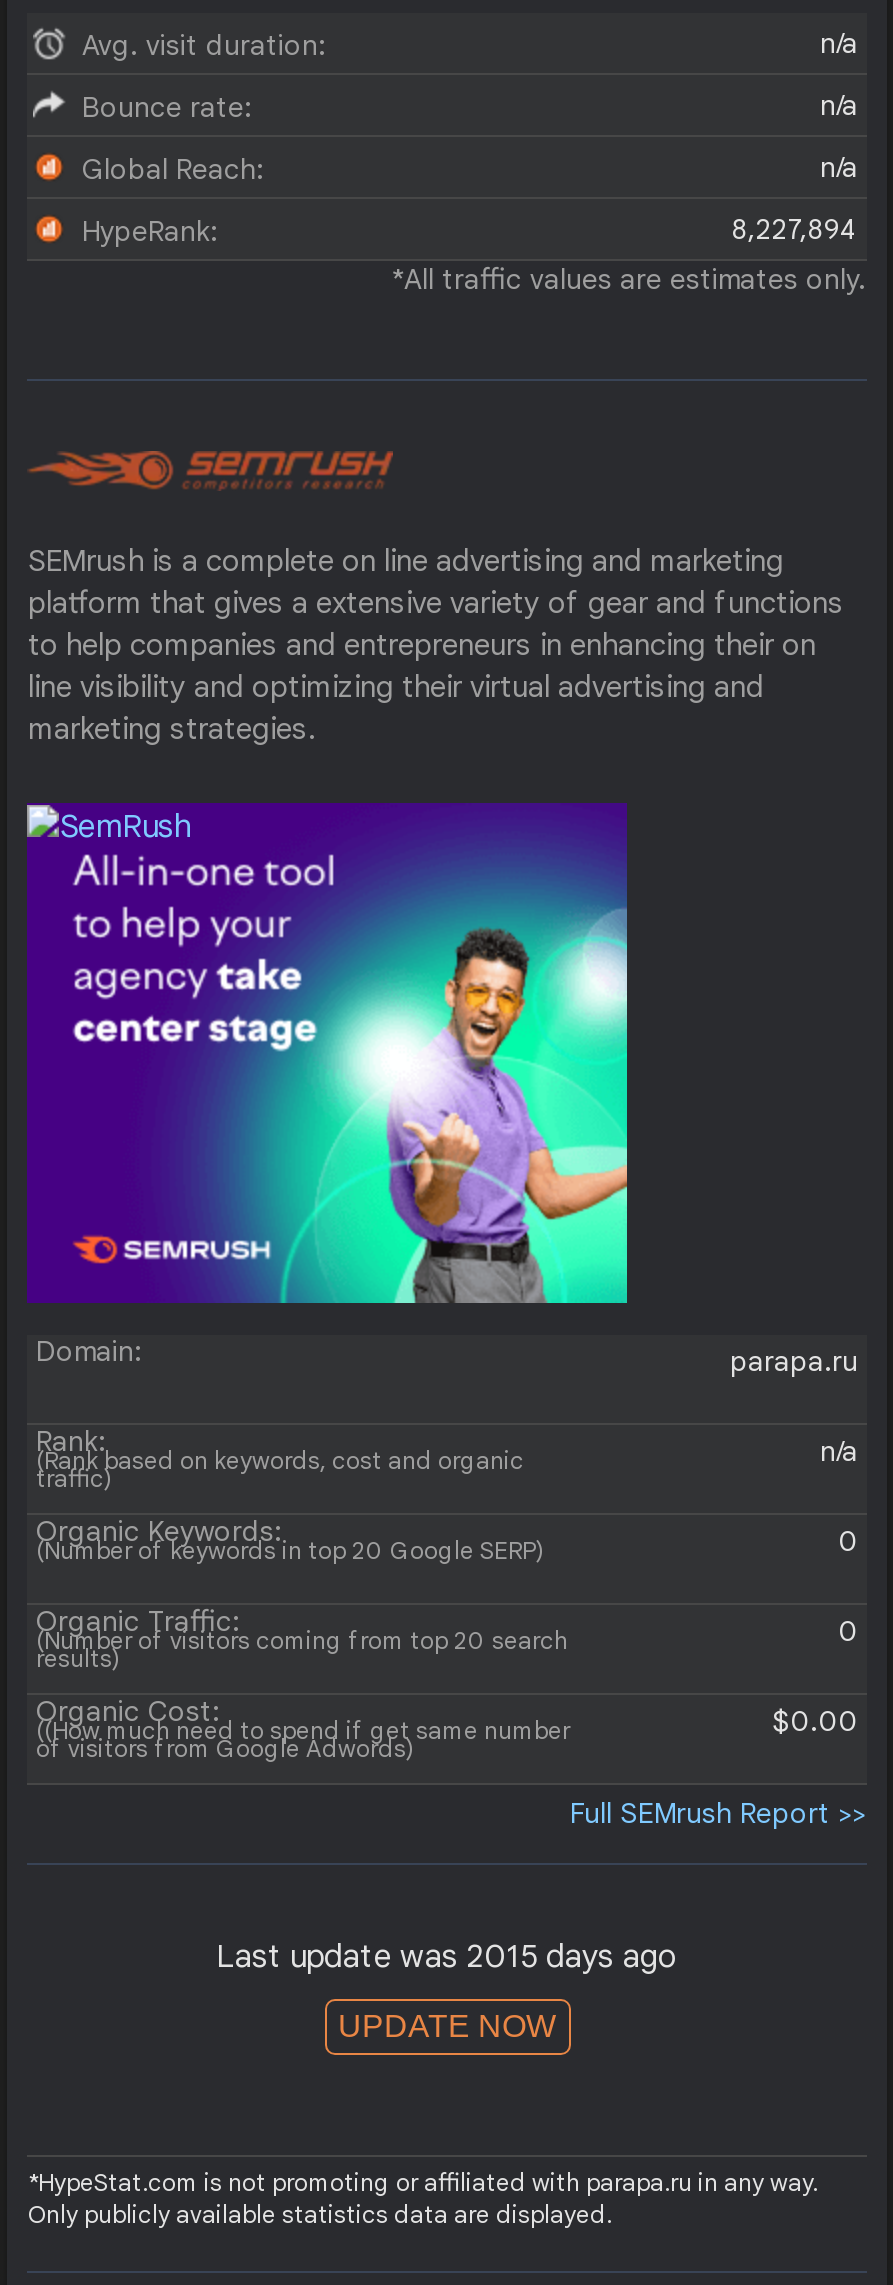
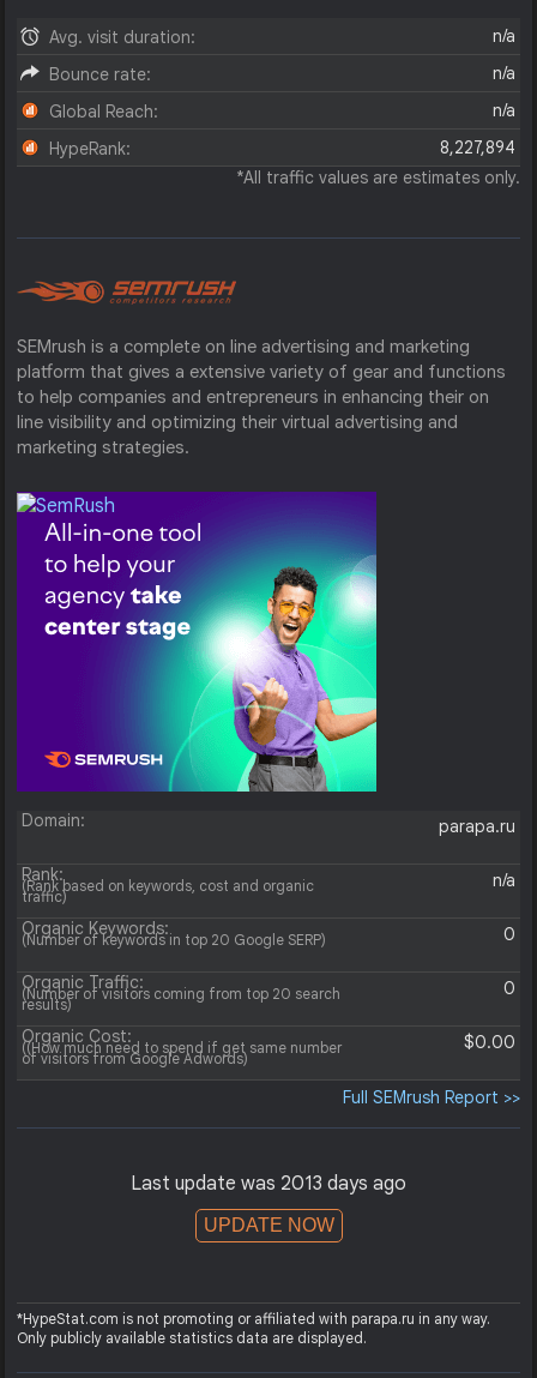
- Last update was 2015 days ago
+ Last update was 2013 days ago
